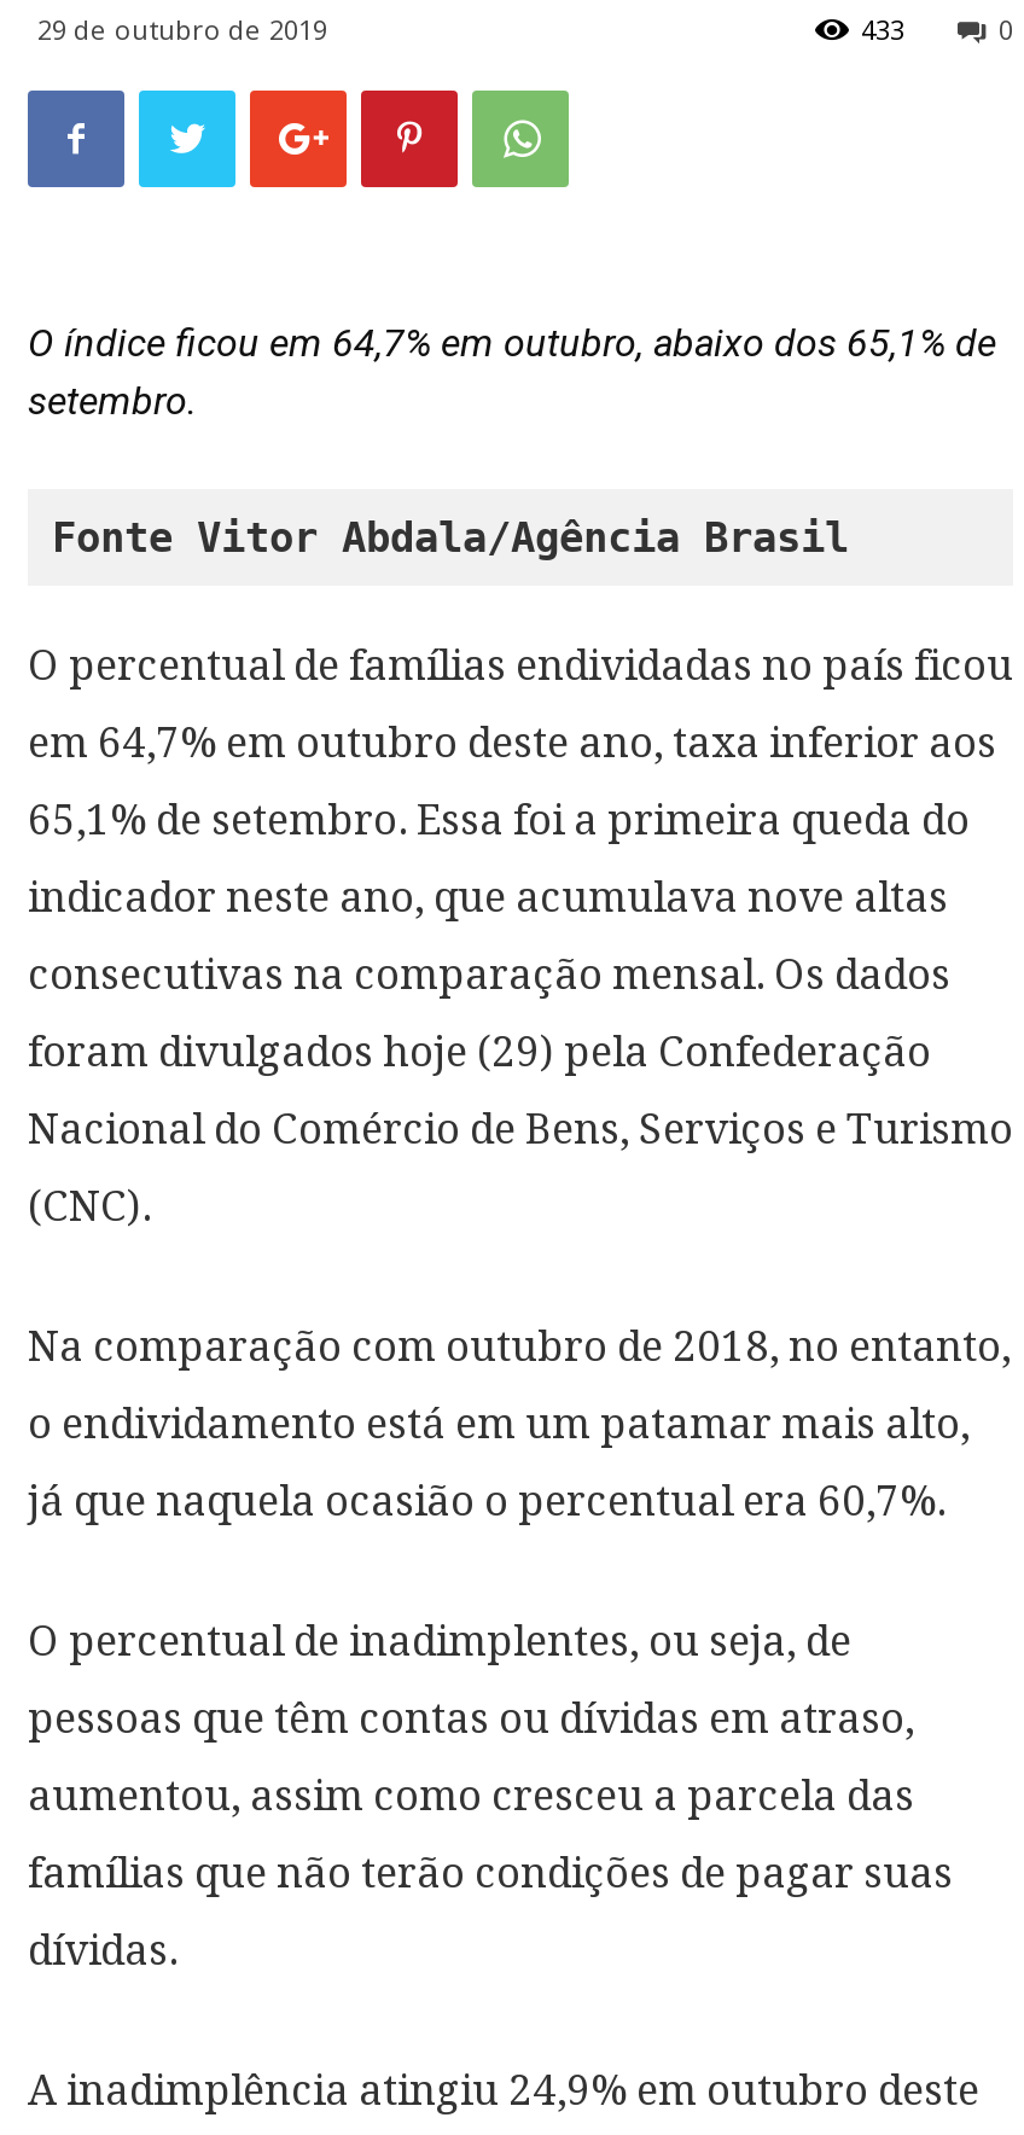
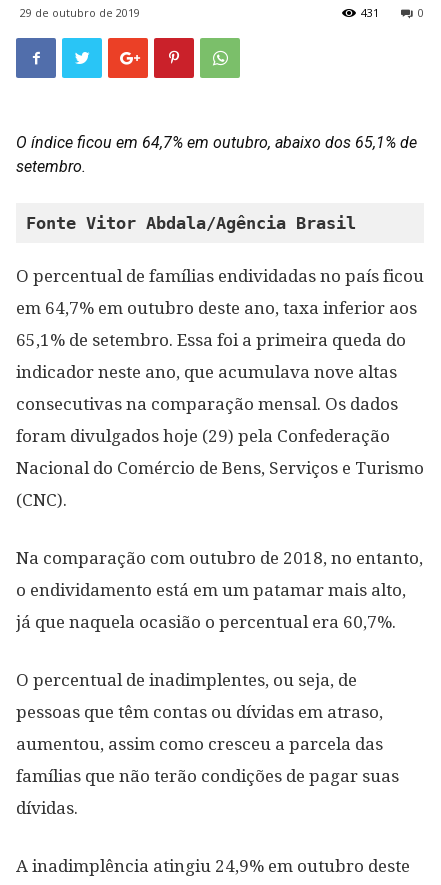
- 433
+ 431
